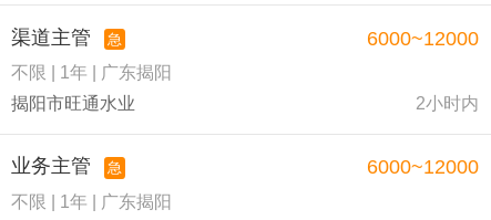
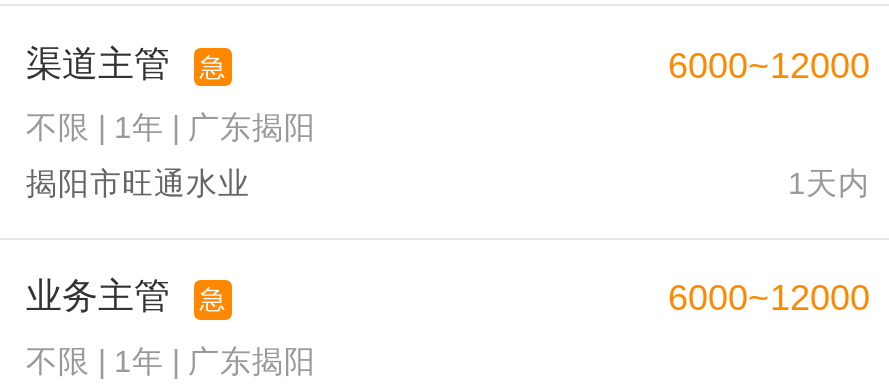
- 2小时内
+ 1天内
